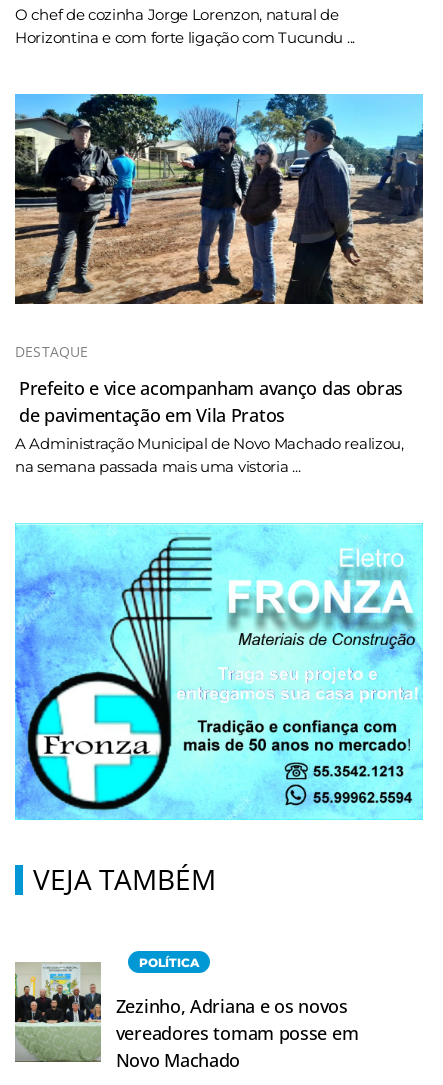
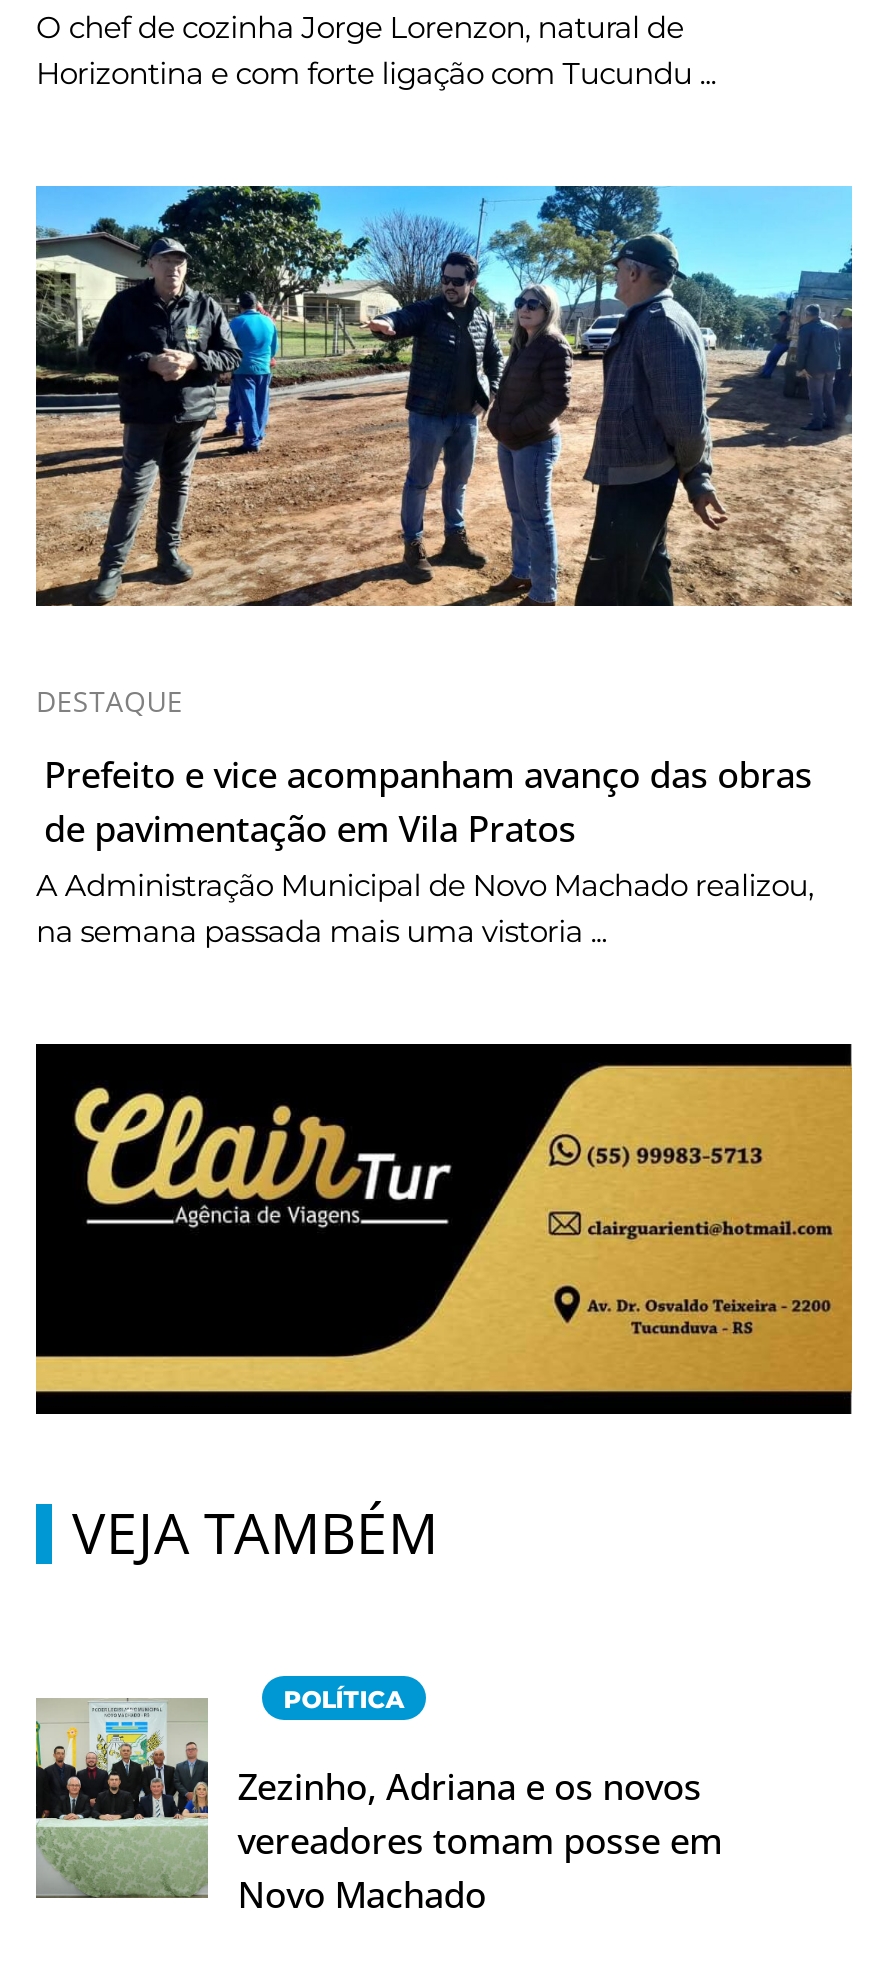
- [image]
+ [image]
